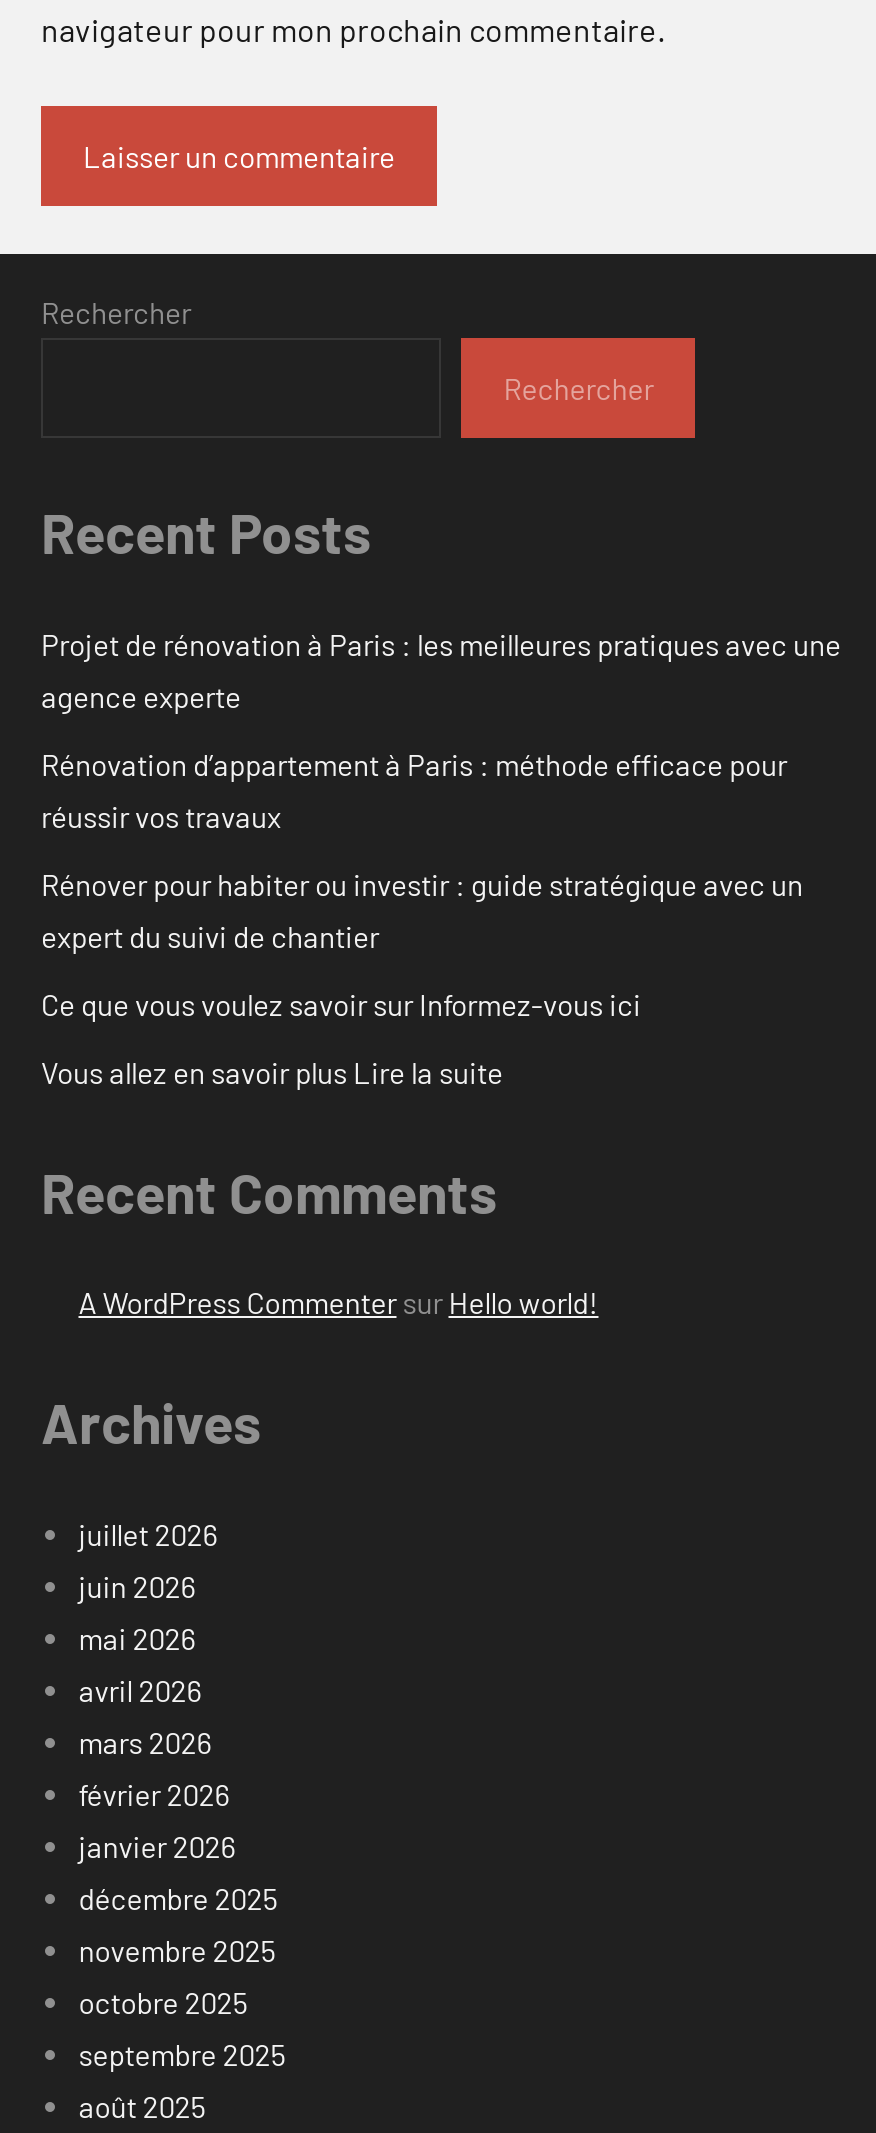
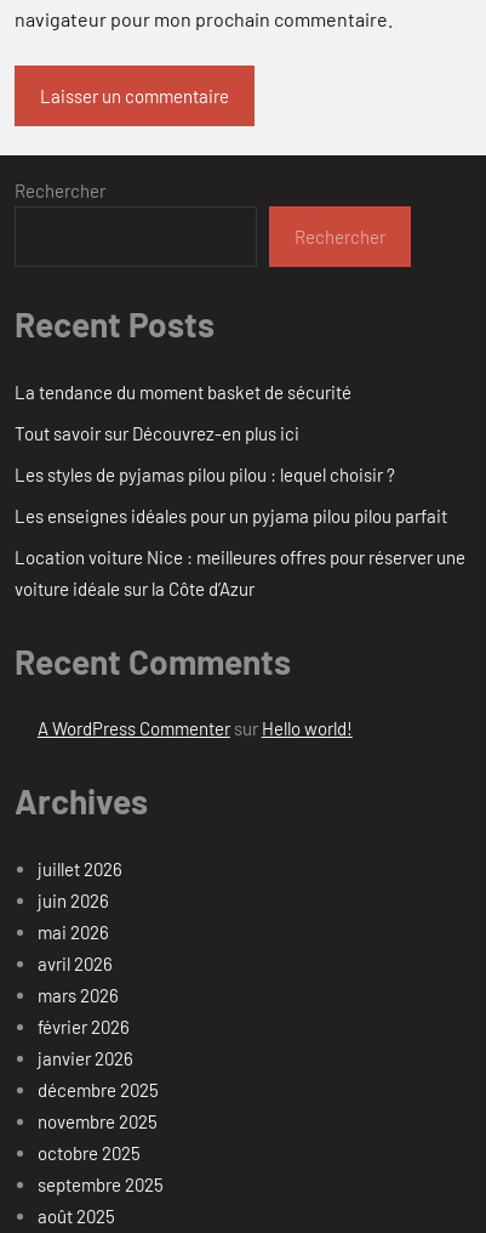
- Projet de rénovation à Paris : les meilleures pratiques avec une
- agence experte
+ La tendance du moment basket de sécurité

- Rénovation d’appartement à Paris : méthode efficace pour
- réussir vos travaux
+ Tout savoir sur Découvrez-en plus ici

- Rénover pour habiter ou investir : guide stratégique avec un
- expert du suivi de chantier
+ Les styles de pyjamas pilou pilou : lequel choisir ?

- Ce que vous voulez savoir sur Informez-vous ici
+ Les enseignes idéales pour un pyjama pilou pilou parfait

- Vous allez en savoir plus Lire la suite
+ Location voiture Nice : meilleures offres pour réserver une
+ voiture idéale sur la Côte d’Azur
